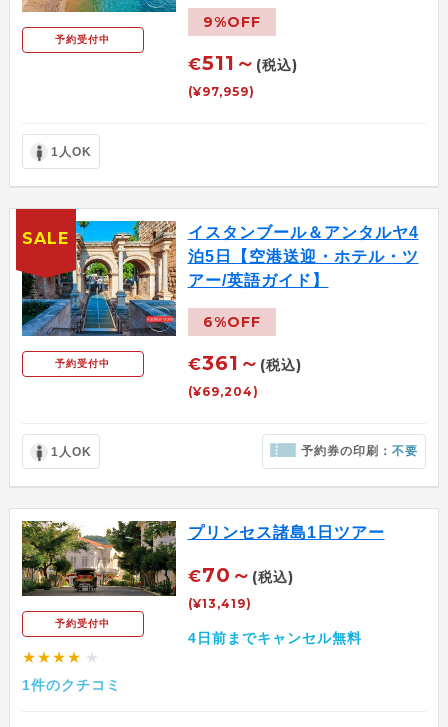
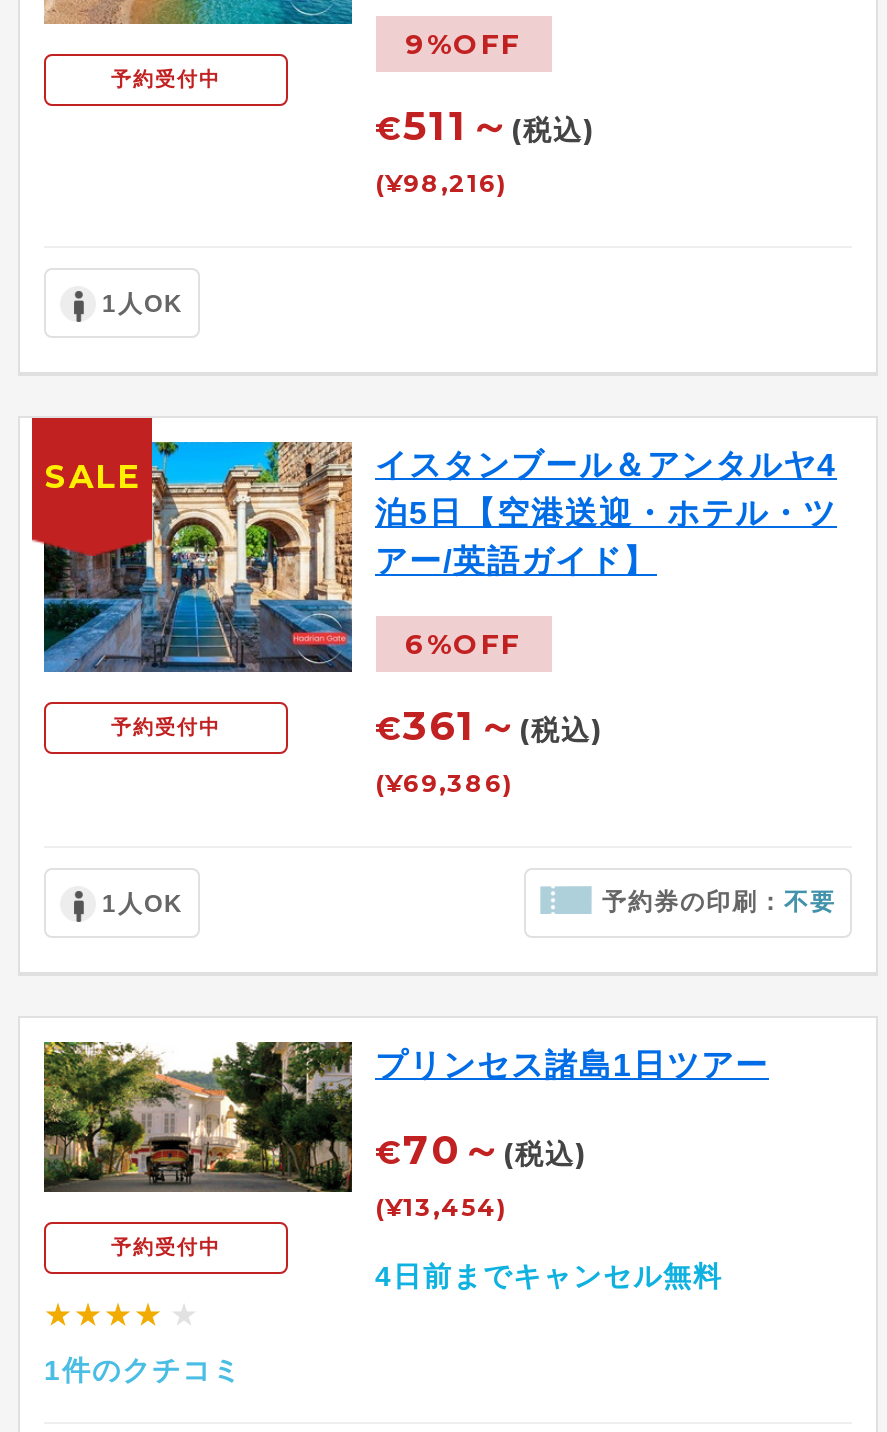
- (¥97,959)
+ (¥98,216)

- (¥69,204)
+ (¥69,386)

- (¥13,419)
+ (¥13,454)
